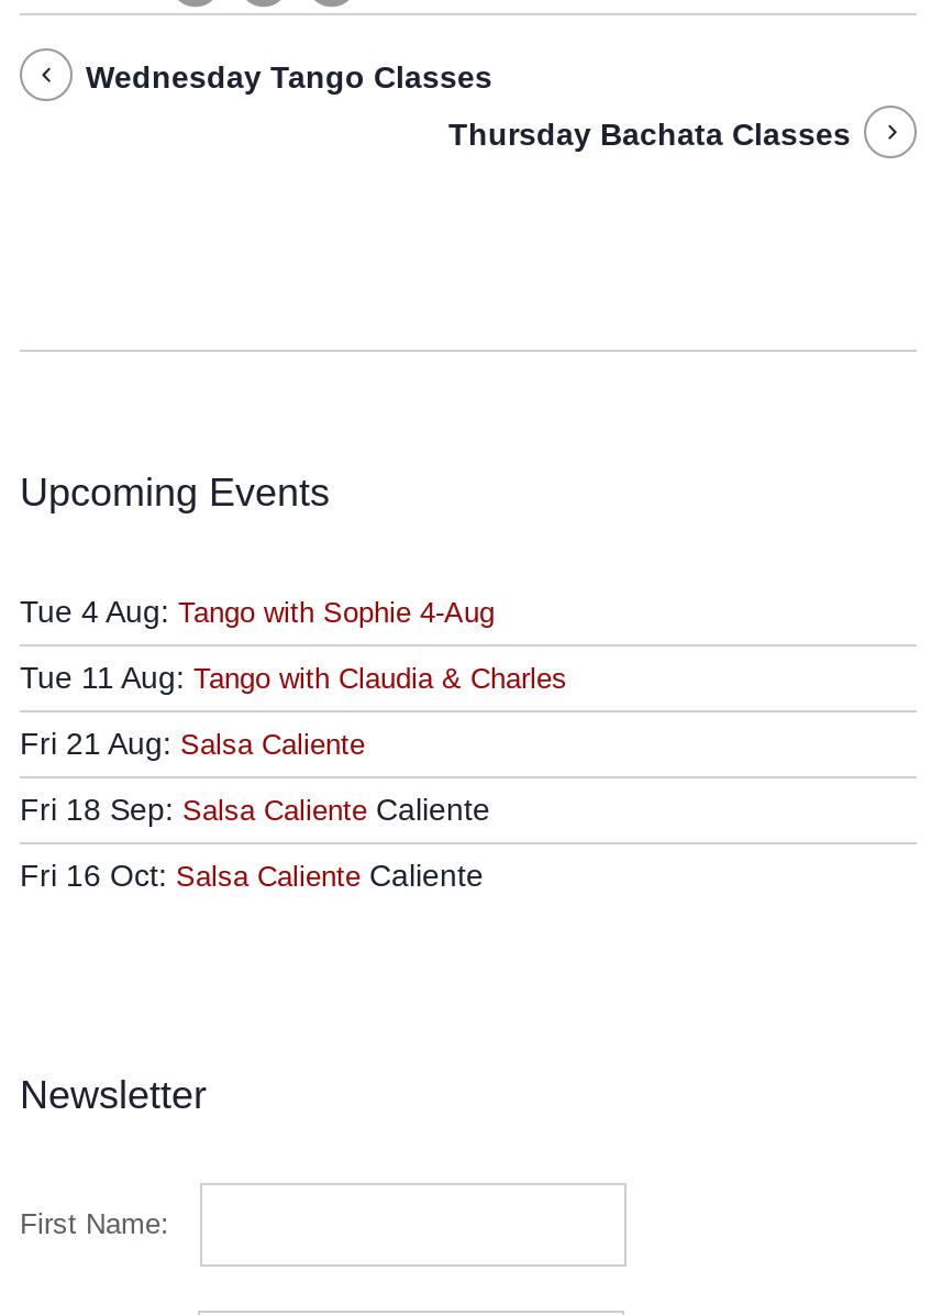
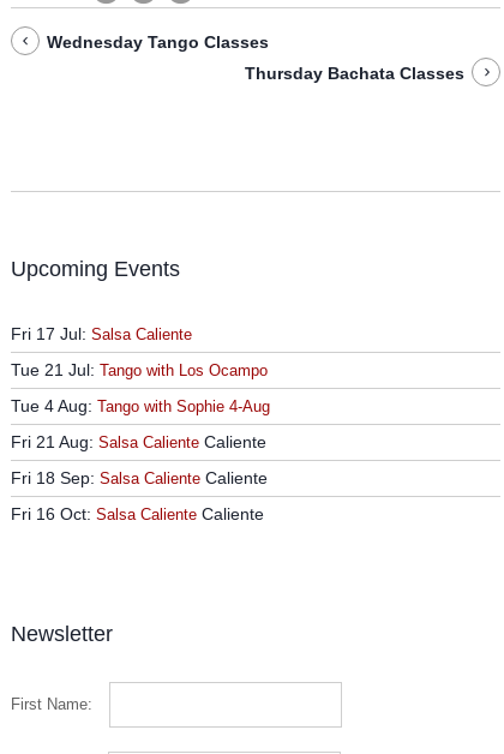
+ Fri 17 Jul: Salsa Caliente
+ Tue 21 Jul: Tango with Los Ocampo

moved down: Tue 4 Aug: Tango with Sophie 4-Aug

- Tue 11 Aug: Tango with Claudia & Charles
- Fri 21 Aug: Salsa Caliente
+ Fri 21 Aug: Salsa Caliente Caliente
